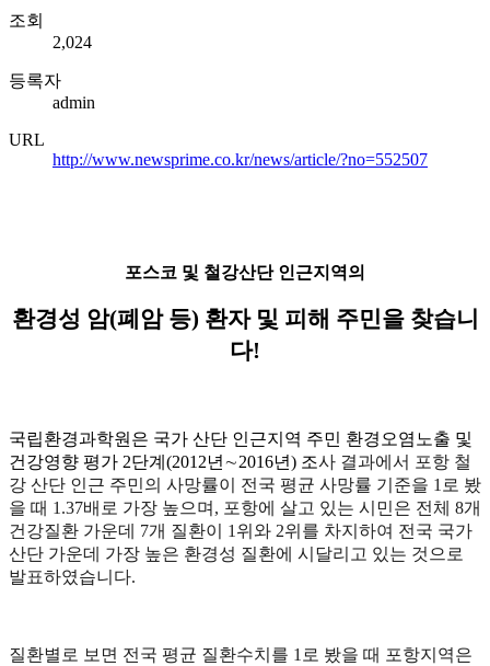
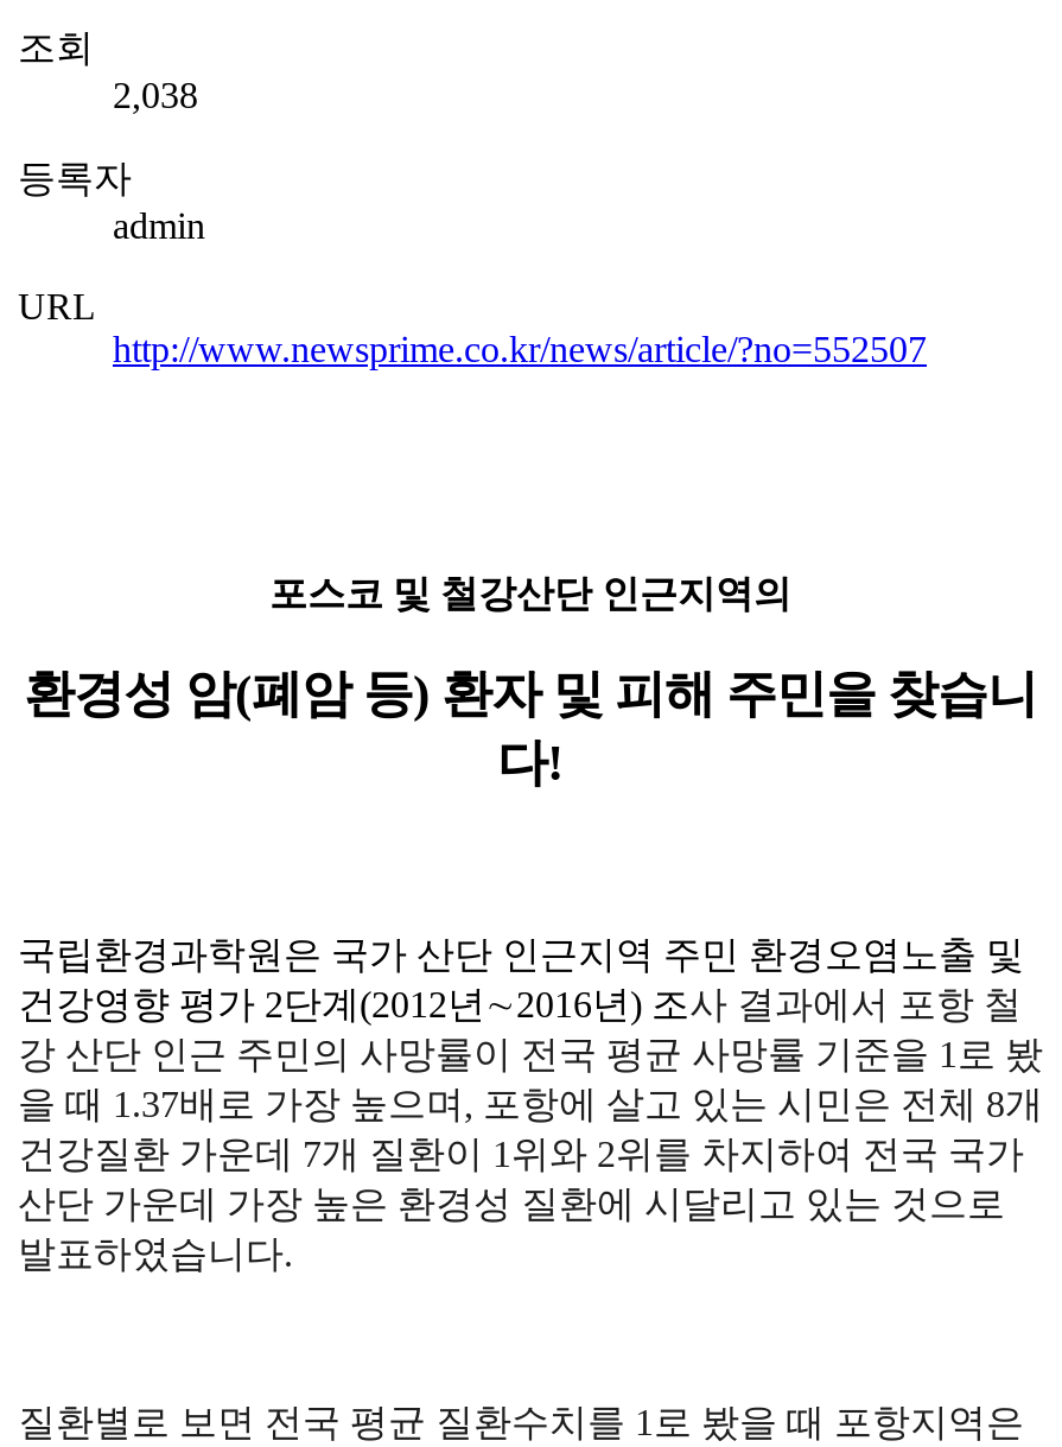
- 2,024
+ 2,038
